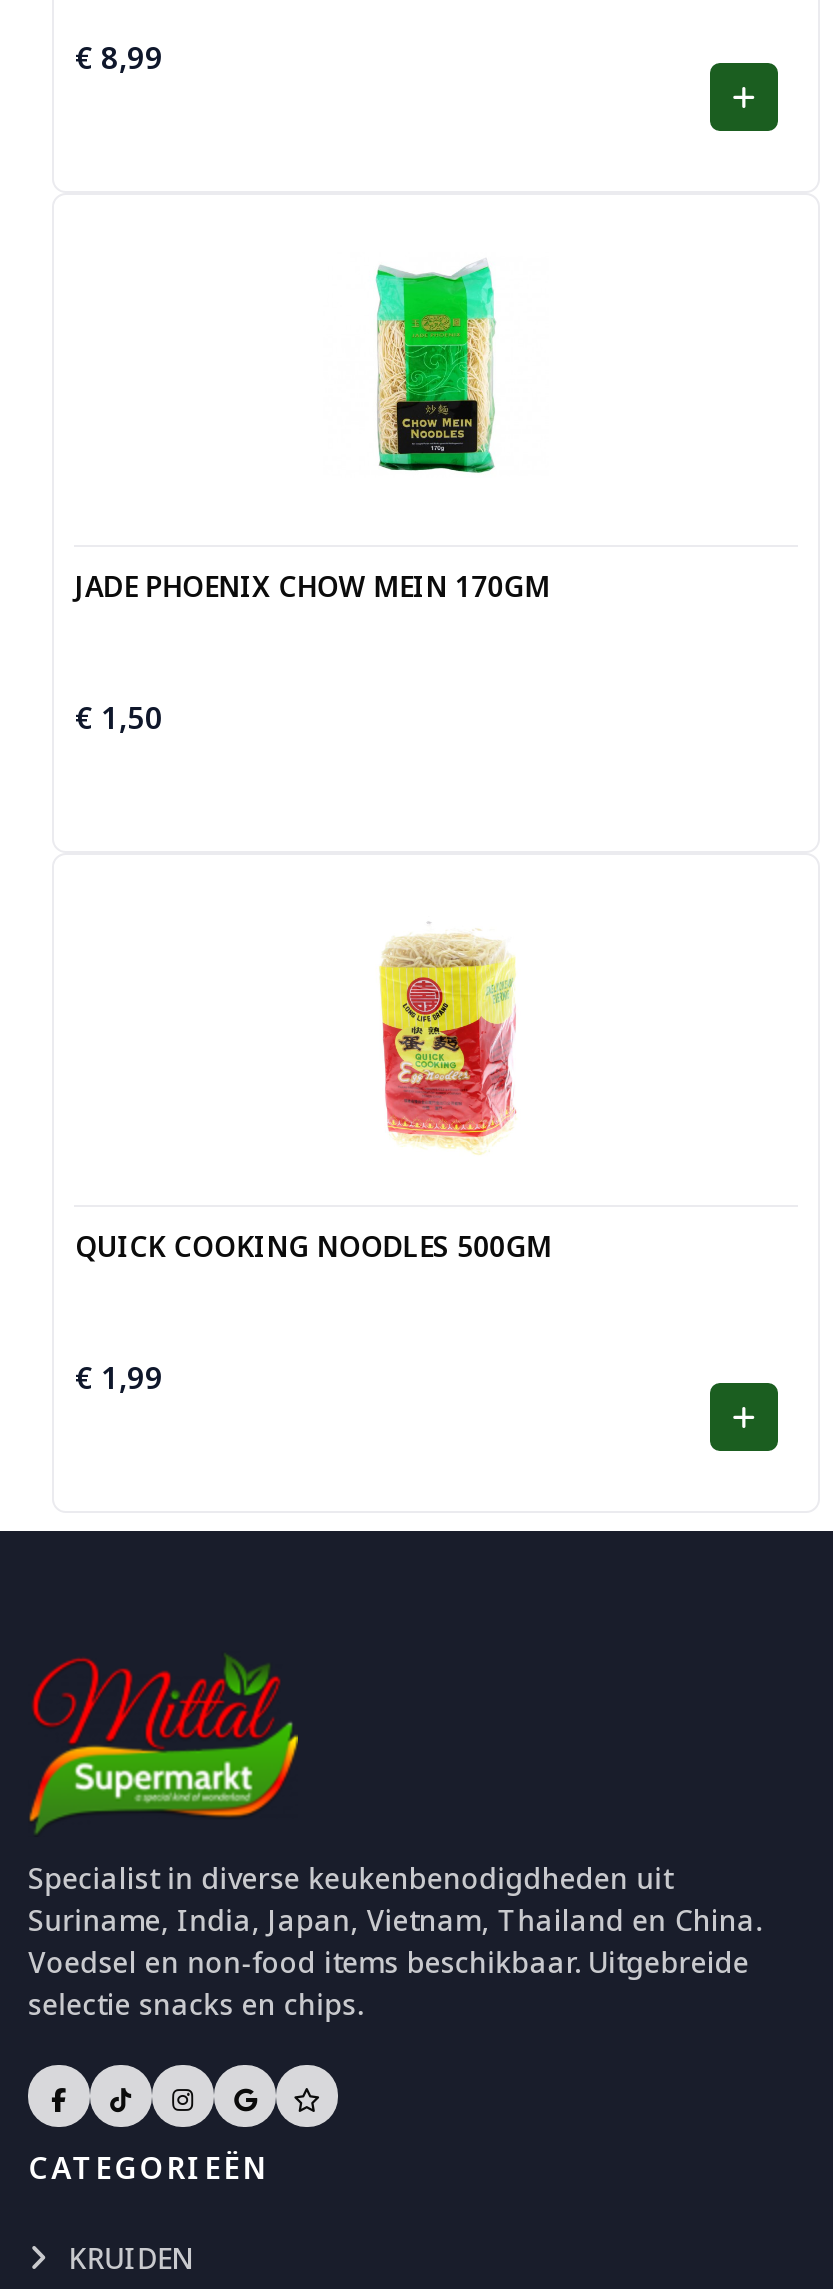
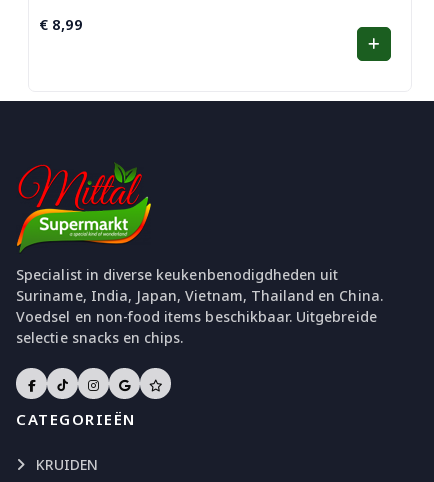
- [image]

- JADE PHOENIX CHOW MEIN 170GM
- €1,50

- [image]
- QUICK COOKING NOODLES 500GM
- €1,99
